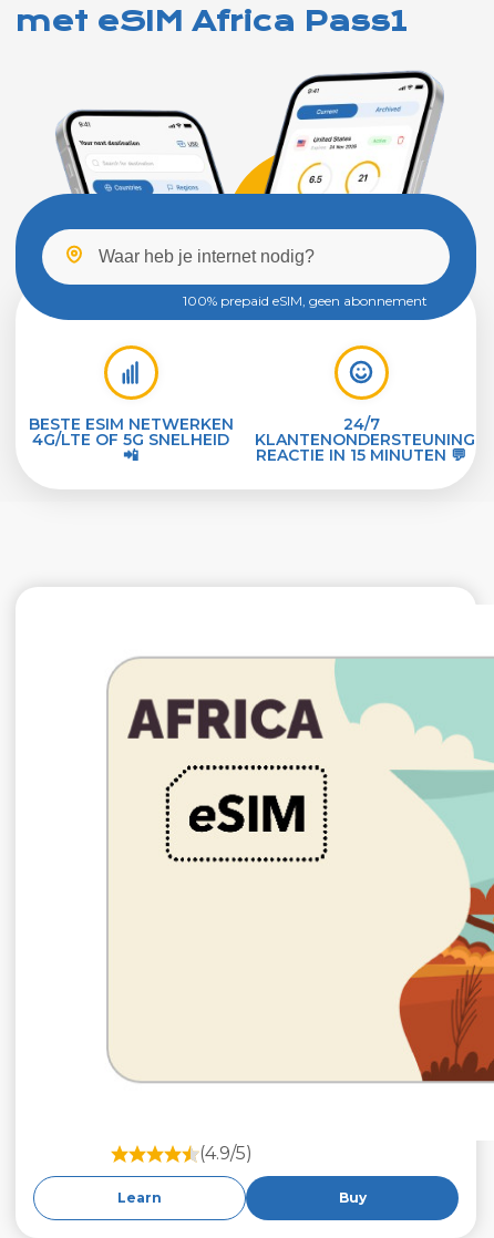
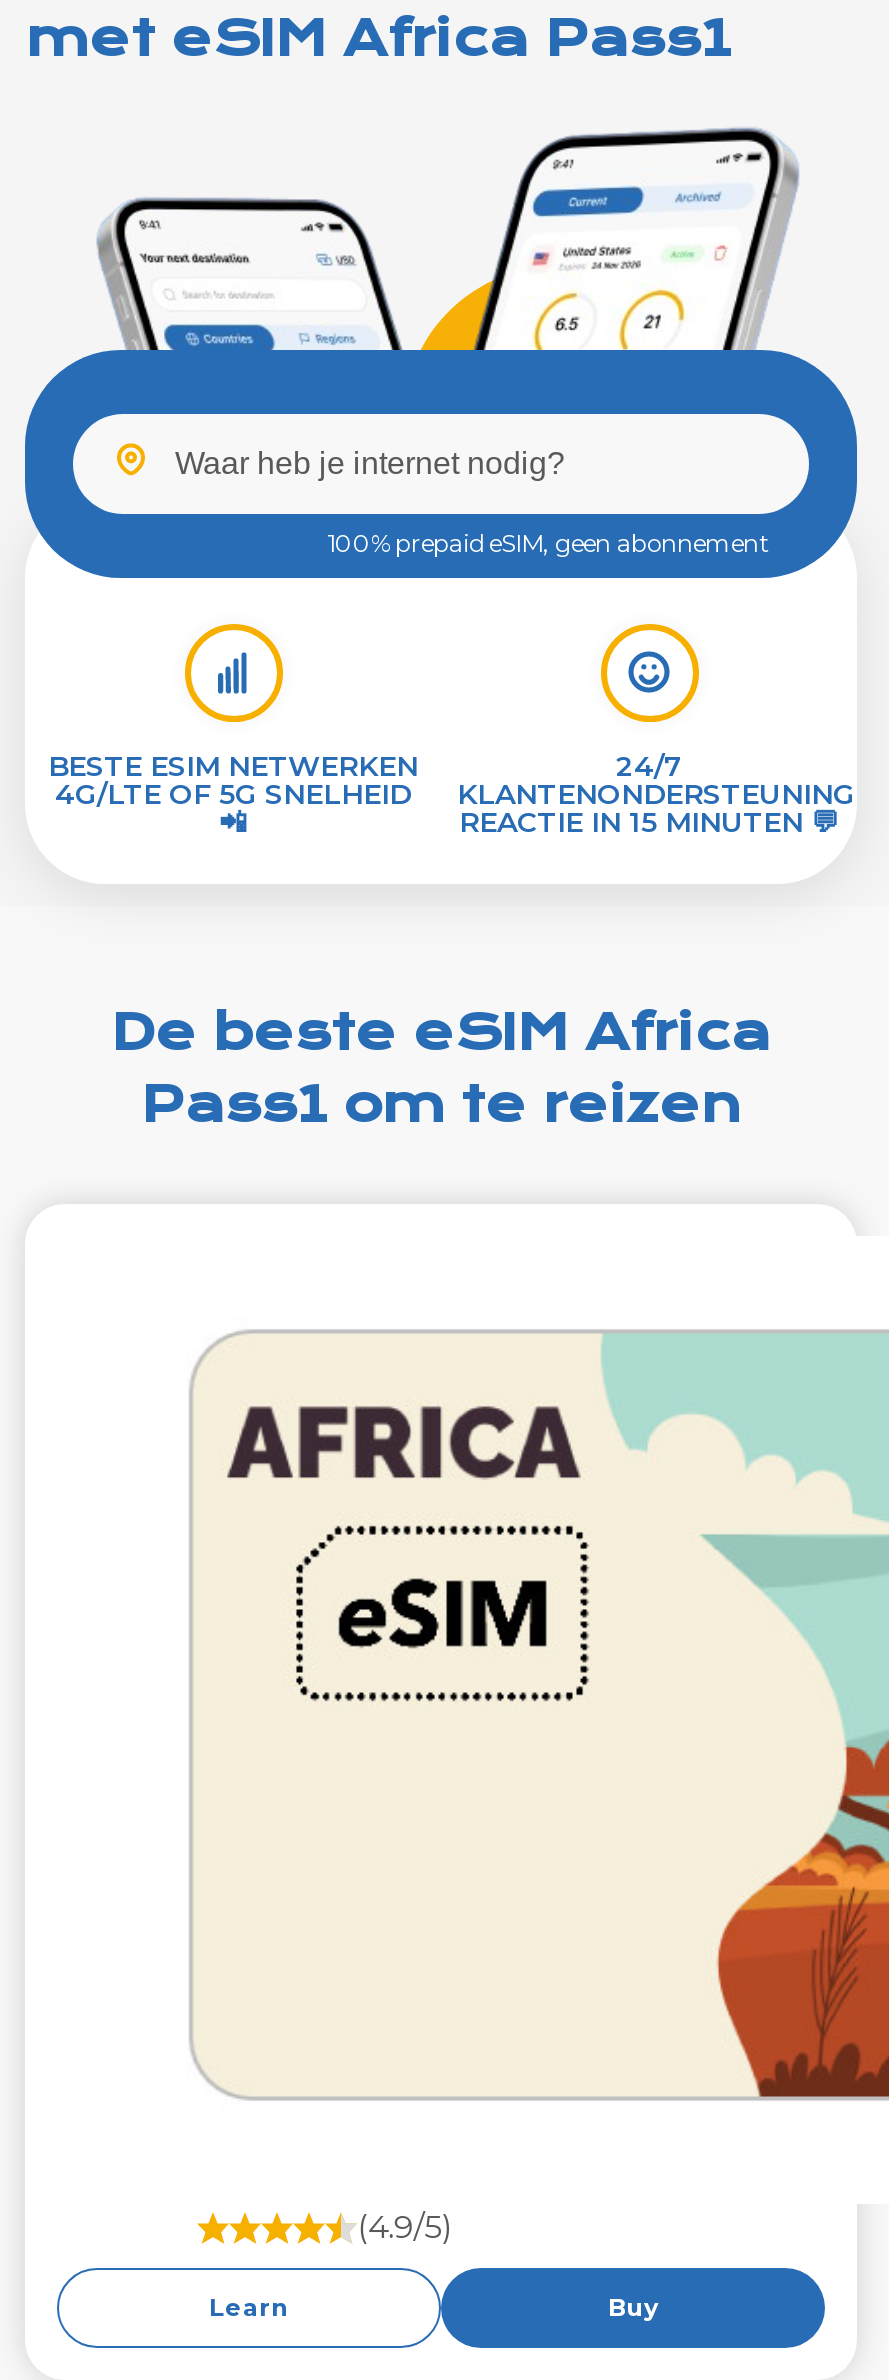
+ De beste eSIM Africa
+ Pass1 om te reizen
